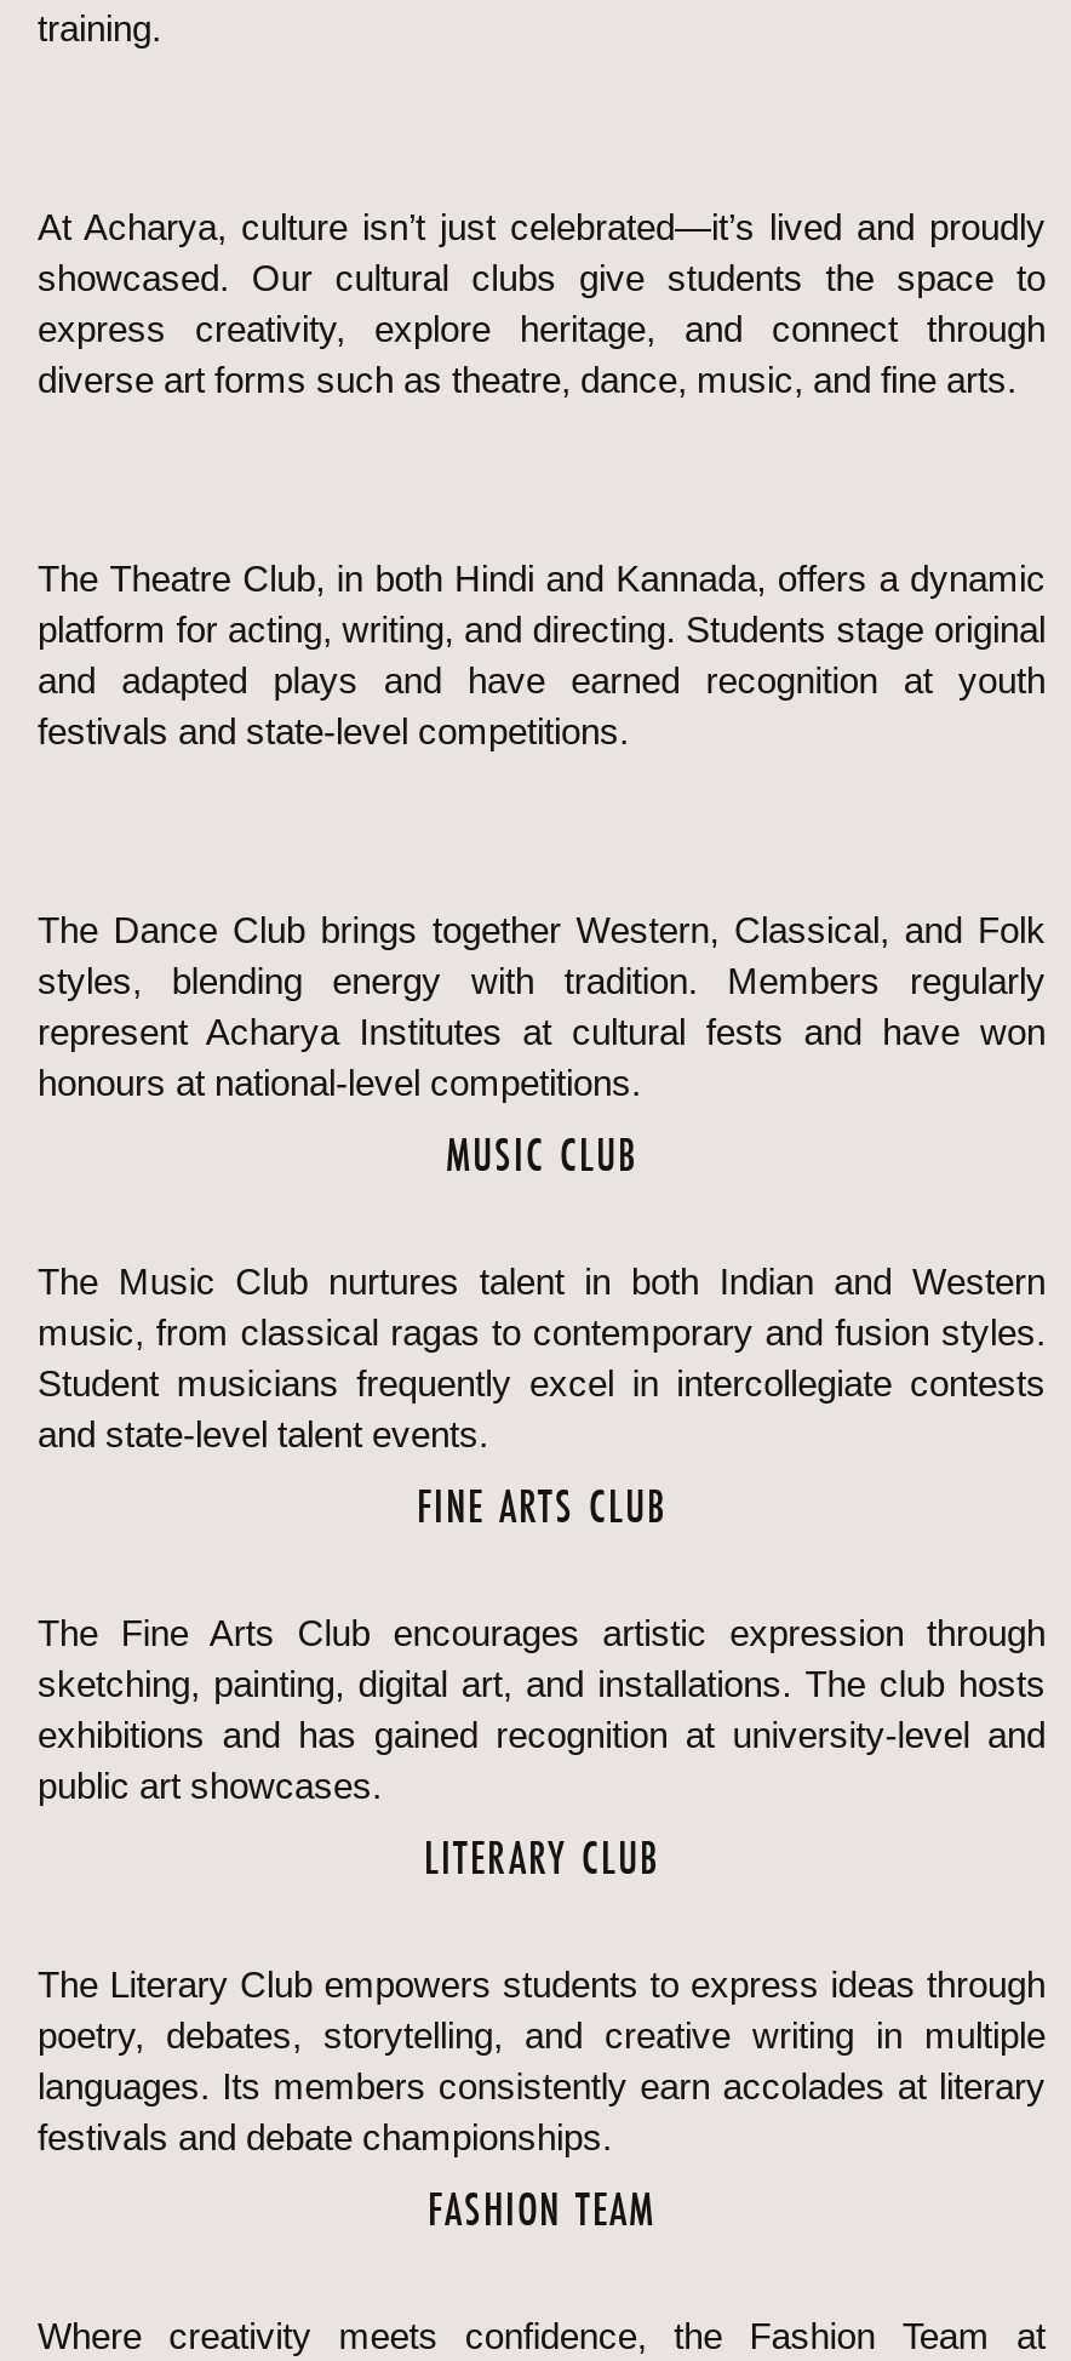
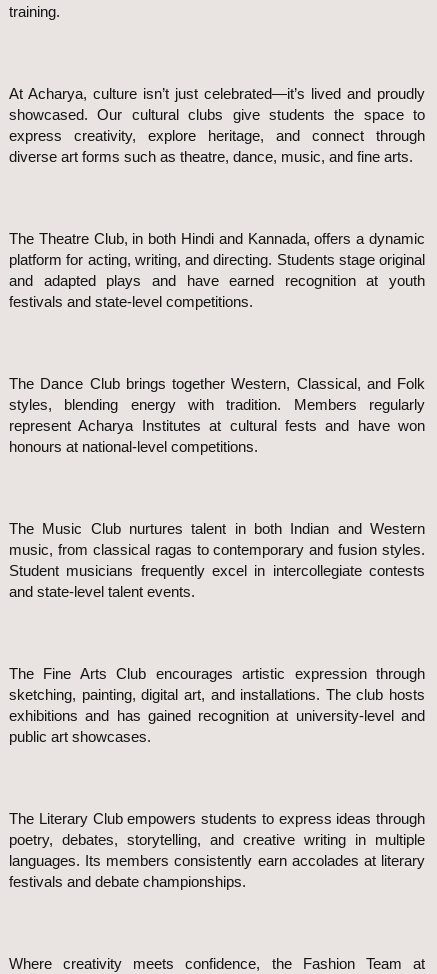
- MUSIC CLUB

- FINE ARTS CLUB

- LITERARY CLUB

- FASHION TEAM
